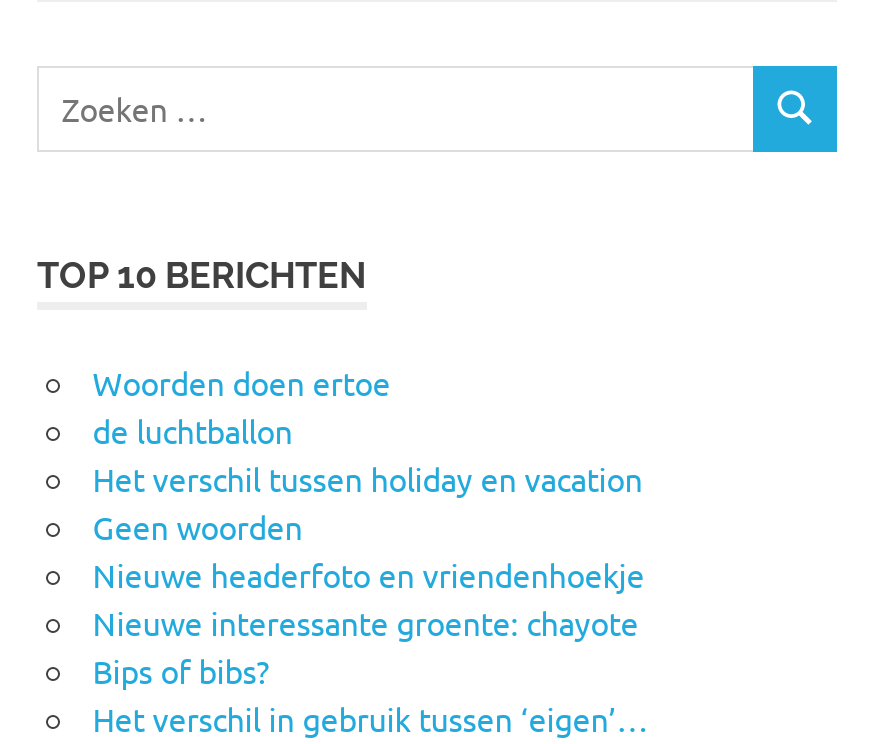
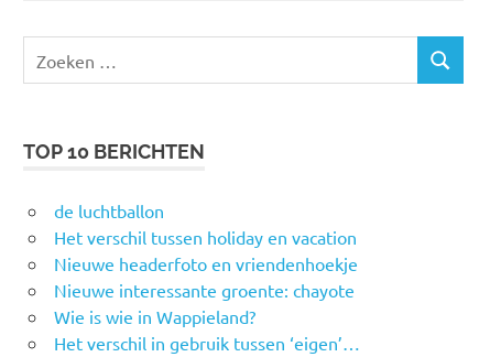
- Woorden doen ertoe

- Geen woorden

- Bips of bibs?
+ Wie is wie in Wappieland?
